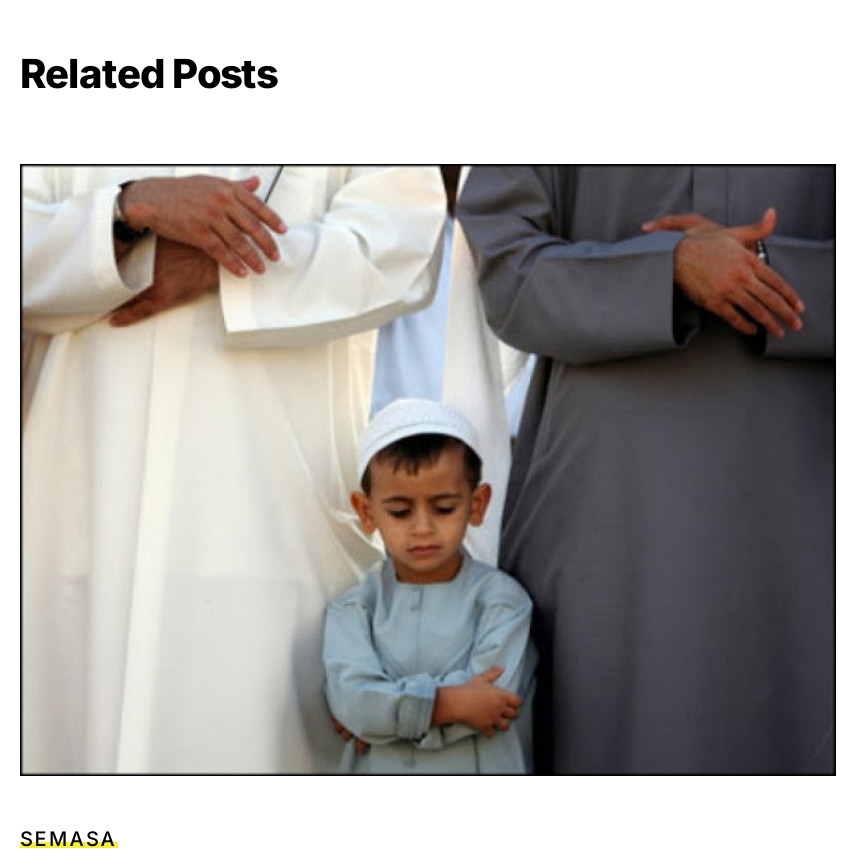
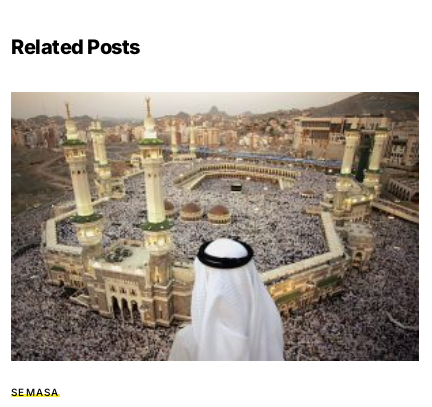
- [image]
+ [image]
